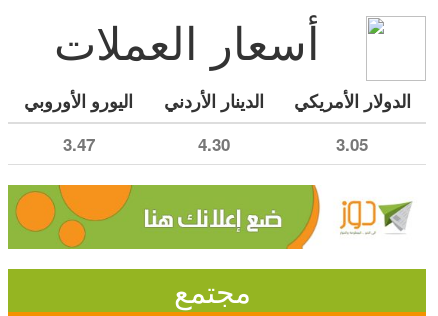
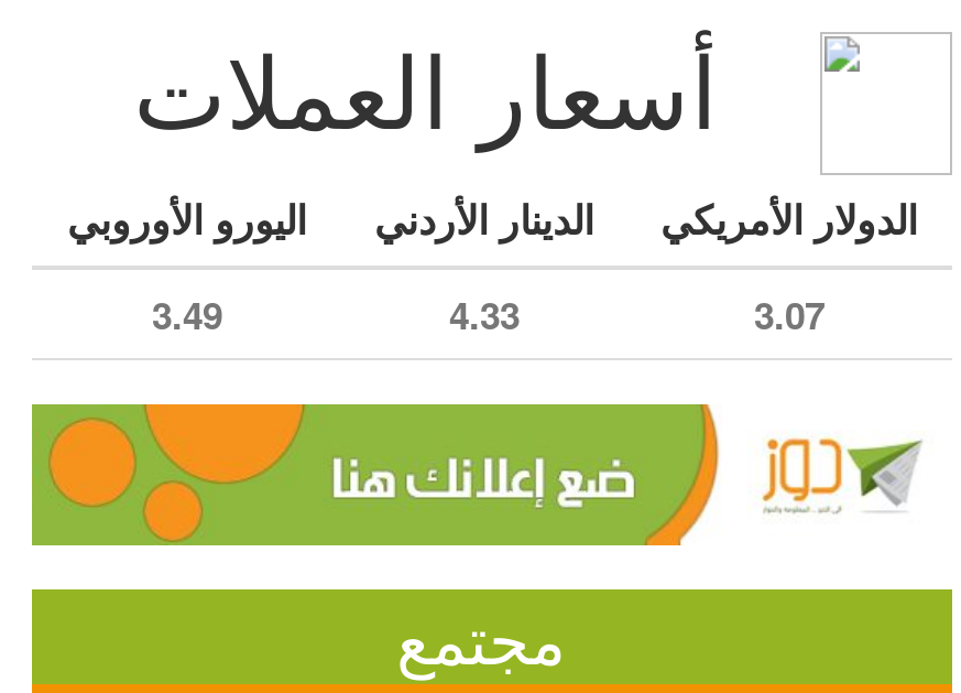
- 3.47
+ 3.49

- 4.30
+ 4.33

- 3.05
+ 3.07
